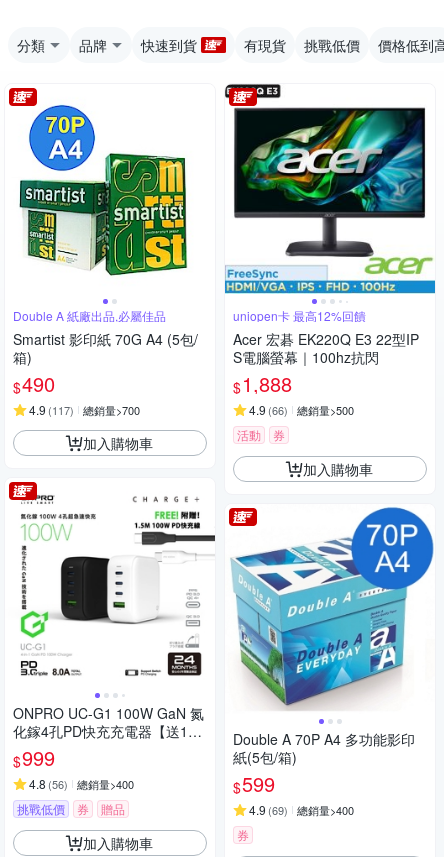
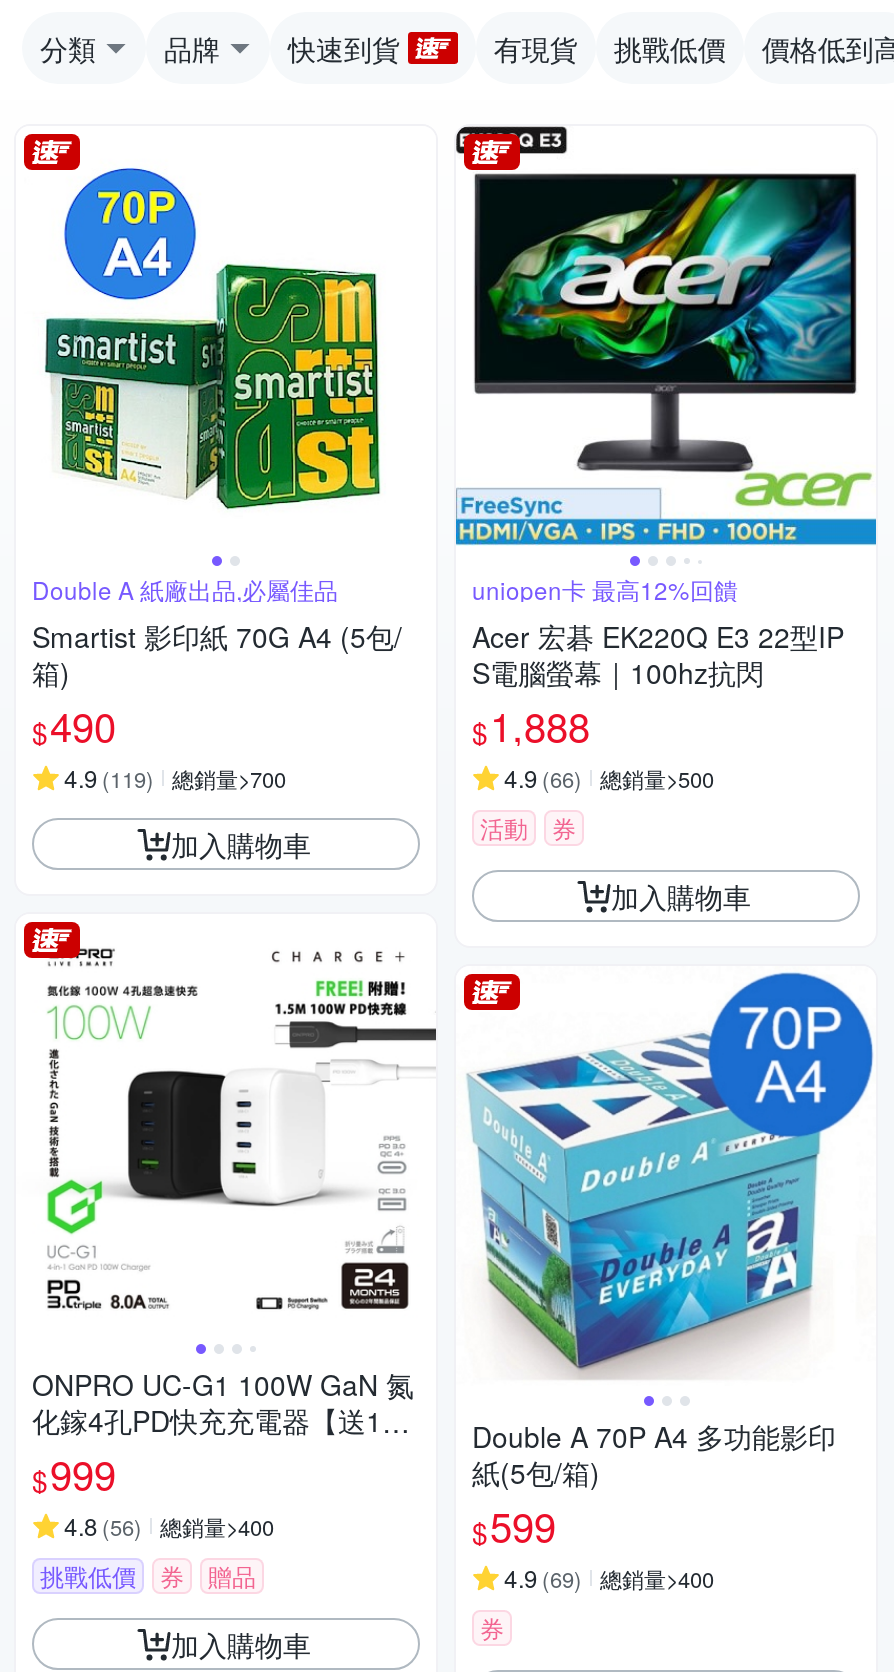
- 4.9 (117) 總銷量>700
+ 4.9 (119) 總銷量>700
